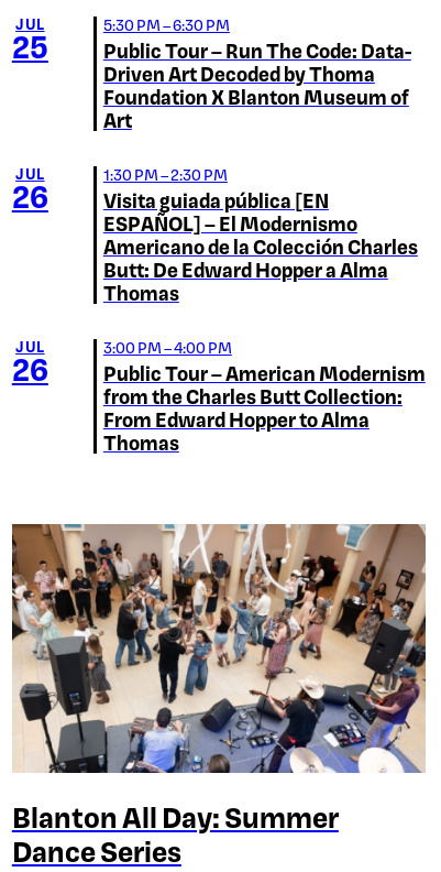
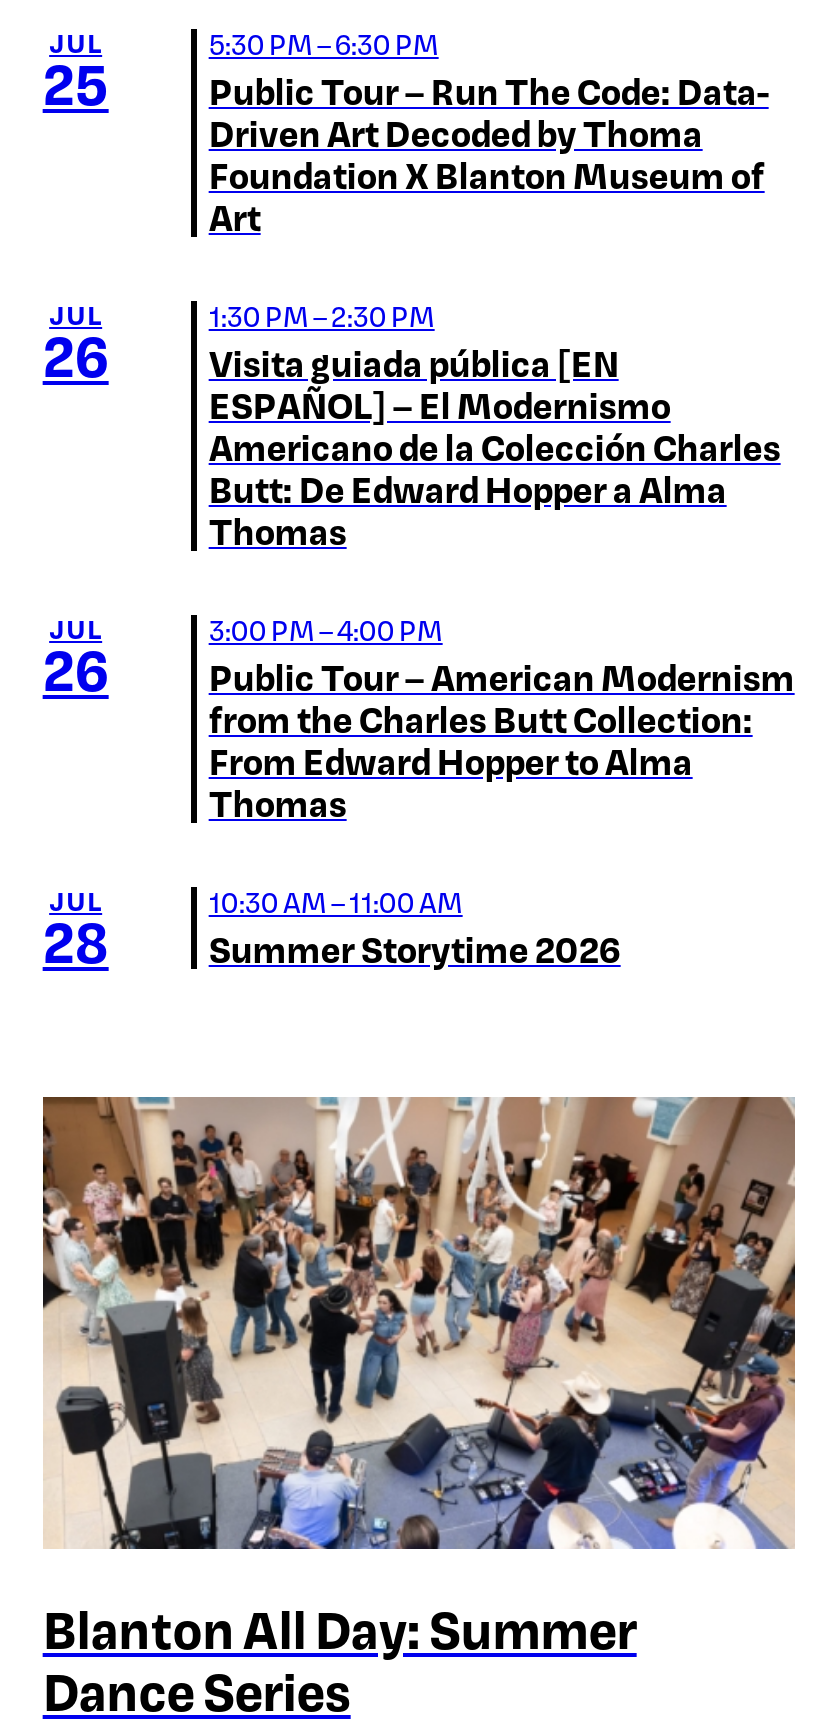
+ JUL
+ 28

+ 10:30 AM – 11:00 AM
+ Summer Storytime 2026
